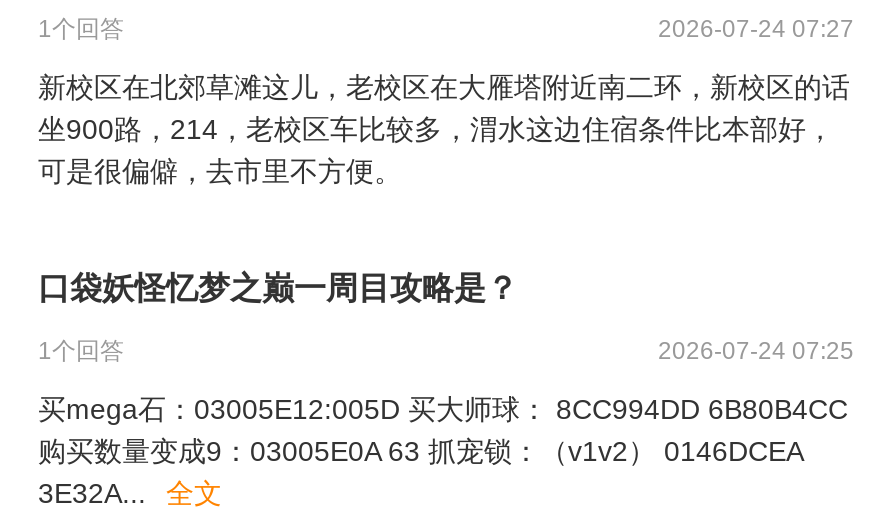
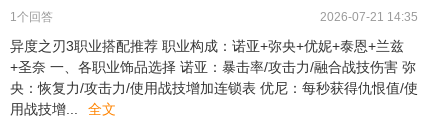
- 2026-07-24 07:27
- 新校区在北郊草滩这儿，老校区在大雁塔附近南二环，新校区的话
- 坐900路，214，老校区车比较多，渭水这边住宿条件比本部好，
- 可是很偏僻，去市里不方便。
- 口袋妖怪忆梦之巅一周目攻略是？
- 1个回答
- 2026-07-24 07:25
- 买mega石：03005E12:005D 买大师球： 8CC994DD 6B80B4CC
- 购买数量变成9：03005E0A 63 抓宠锁：（v1v2） 0146DCEA
- 3E32A...
+ 2026-07-21 14:35
+ 异度之刃3职业搭配推荐 职业构成：诺亚+弥央+优妮+泰恩+兰兹
+ +圣奈 一、各职业饰品选择 诺亚：暴击率/攻击力/融合战技伤害 弥
+ 央：恢复力/攻击力/使用战技增加连锁表 优尼：每秒获得仇恨值/使
+ 用战技增...
